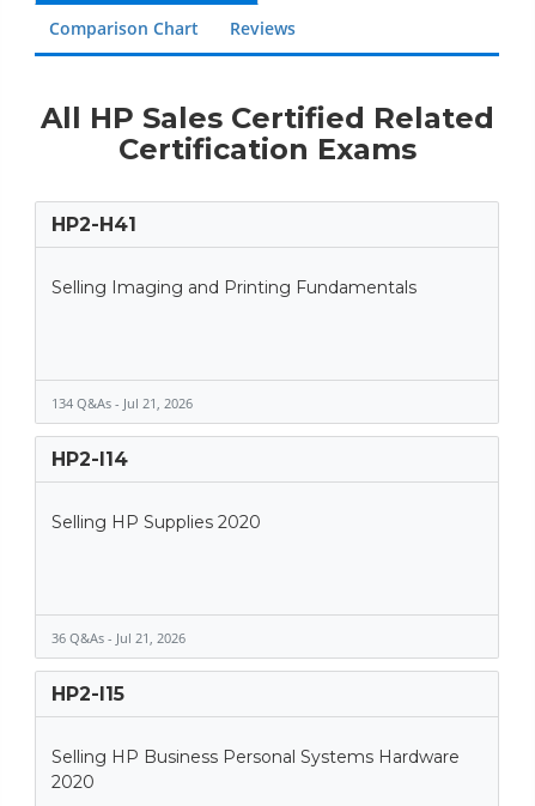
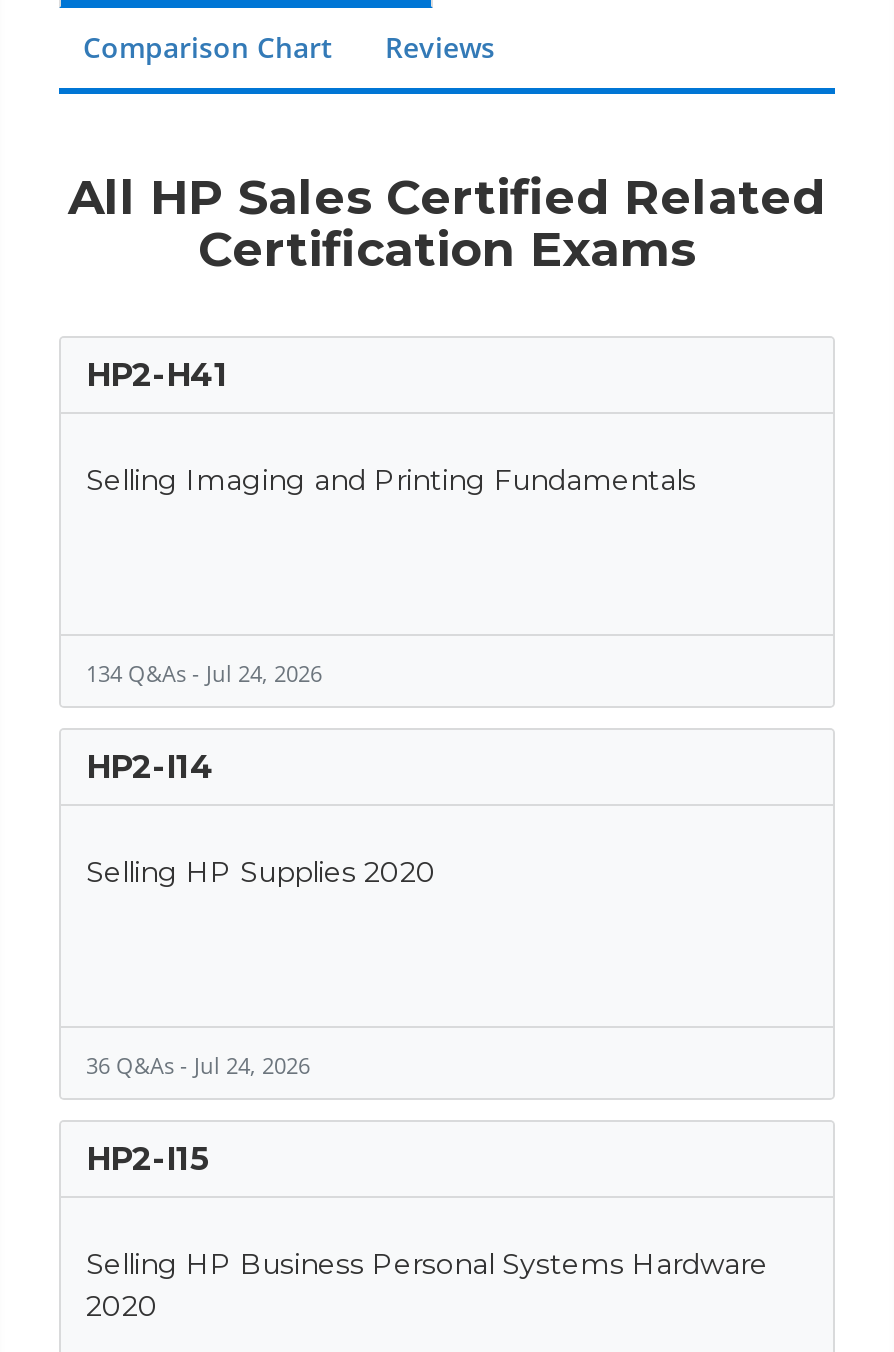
- 134 Q&As - Jul 21, 2026
+ 134 Q&As - Jul 24, 2026

- 36 Q&As - Jul 21, 2026
+ 36 Q&As - Jul 24, 2026
